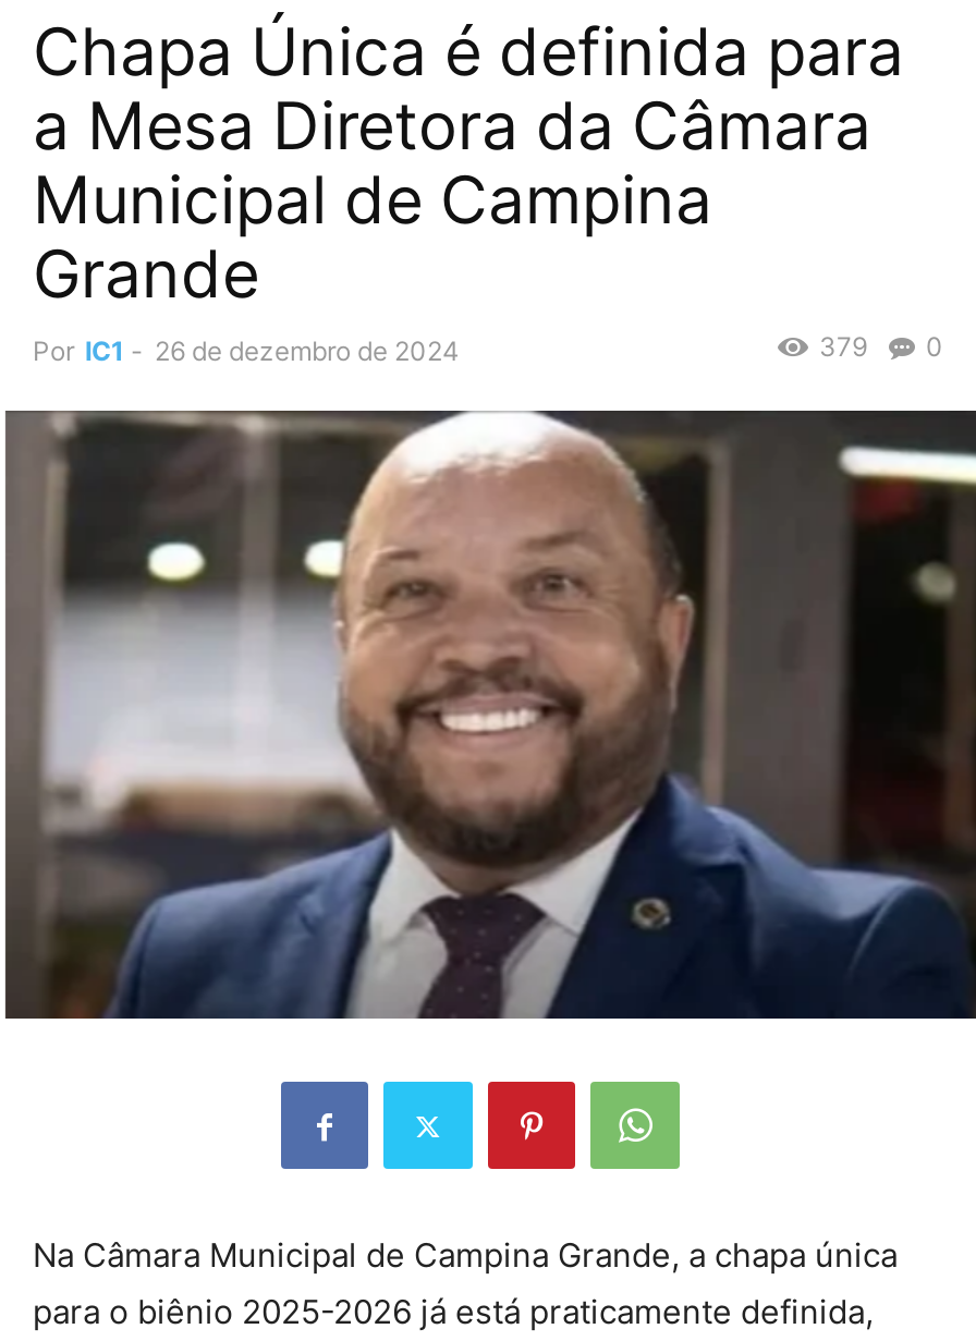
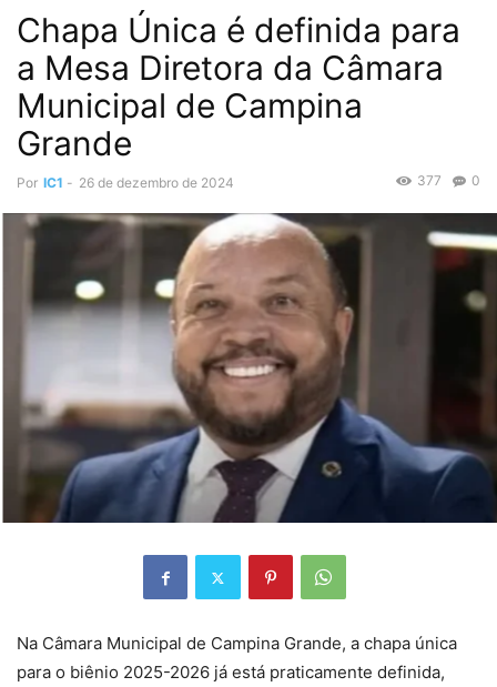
- 379 0
+ 377 0
